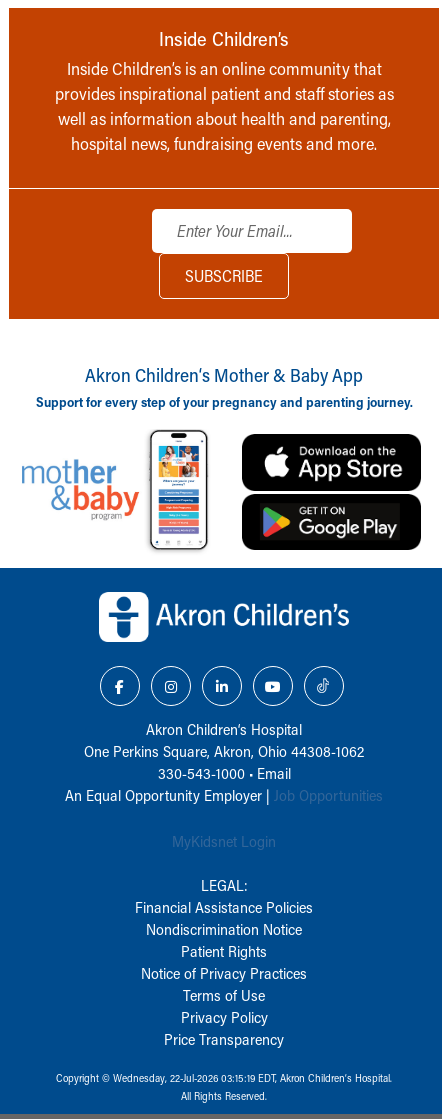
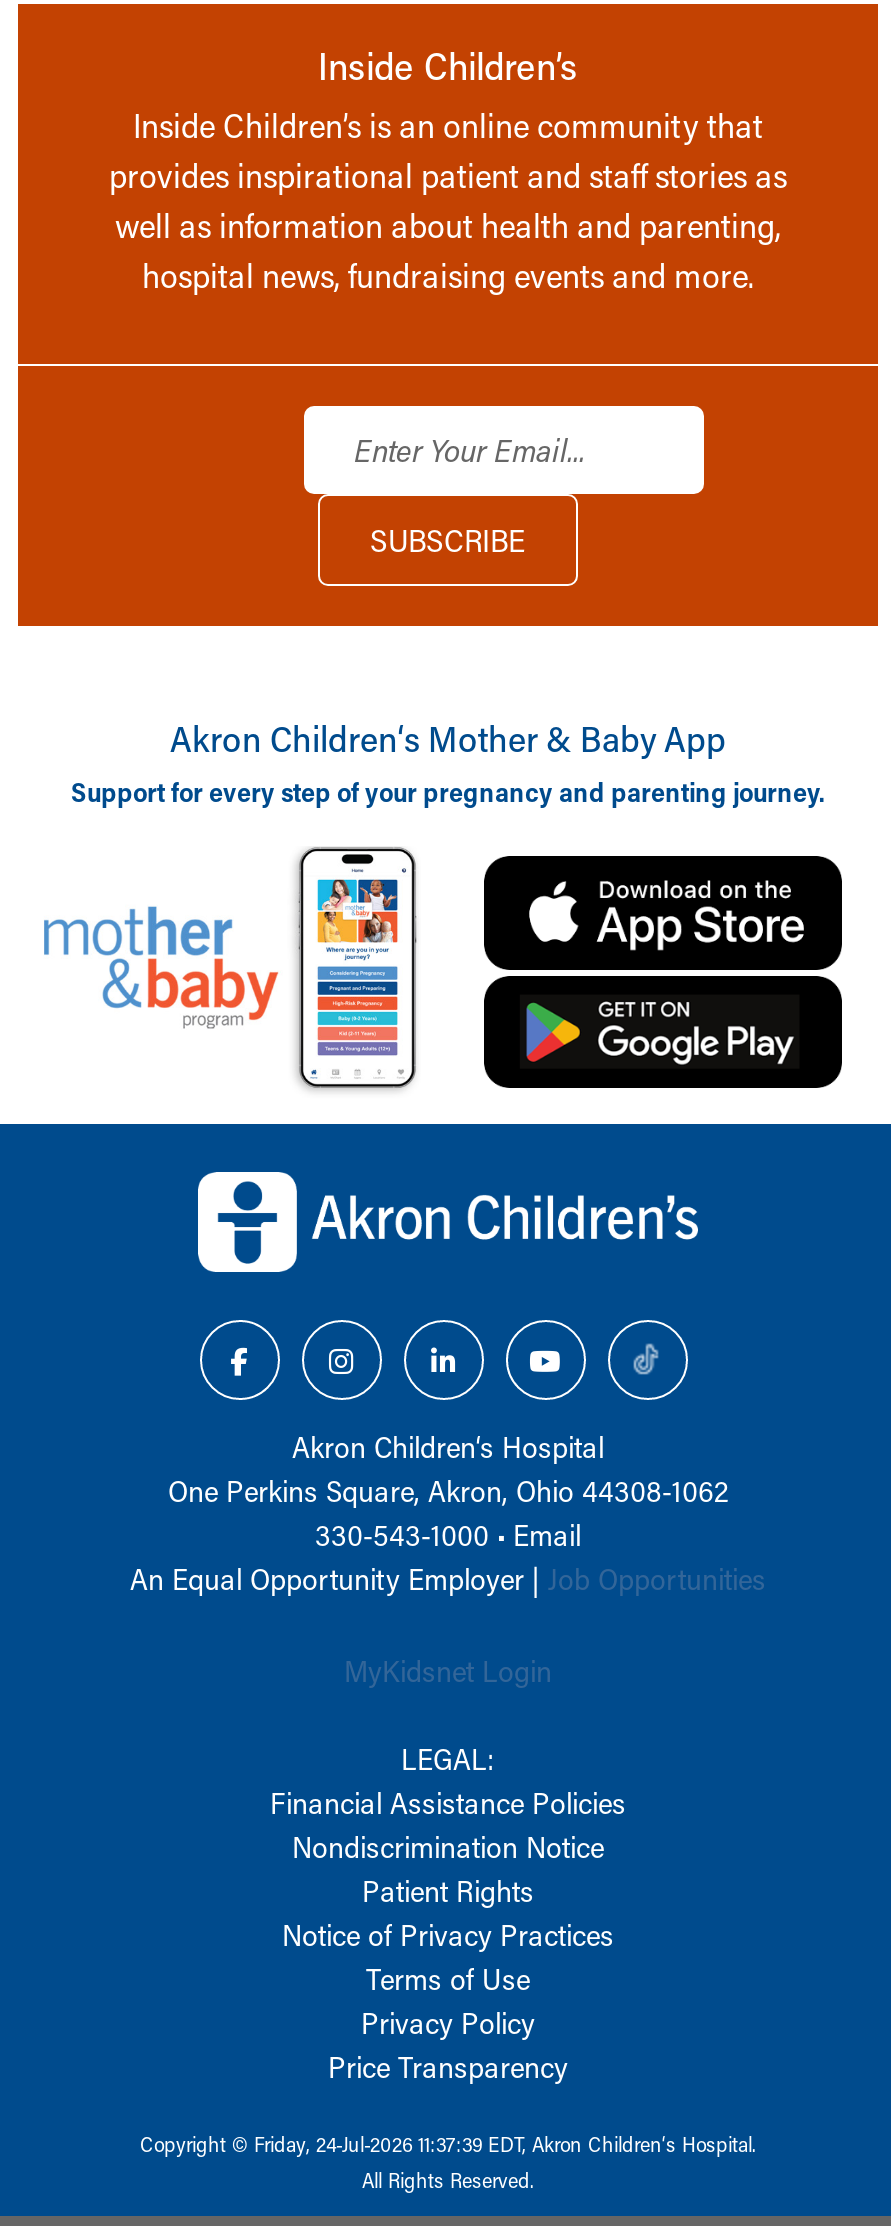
- Copyright © Wednesday, 22-Jul-2026 03:15:19 EDT, Akron Children‘s Hospital.
+ Copyright © Friday, 24-Jul-2026 11:37:39 EDT, Akron Children‘s Hospital.
